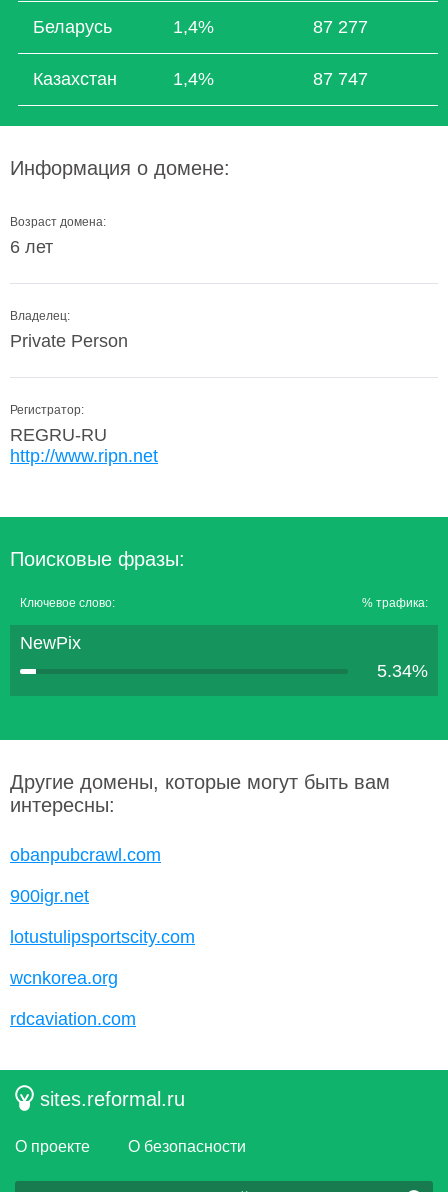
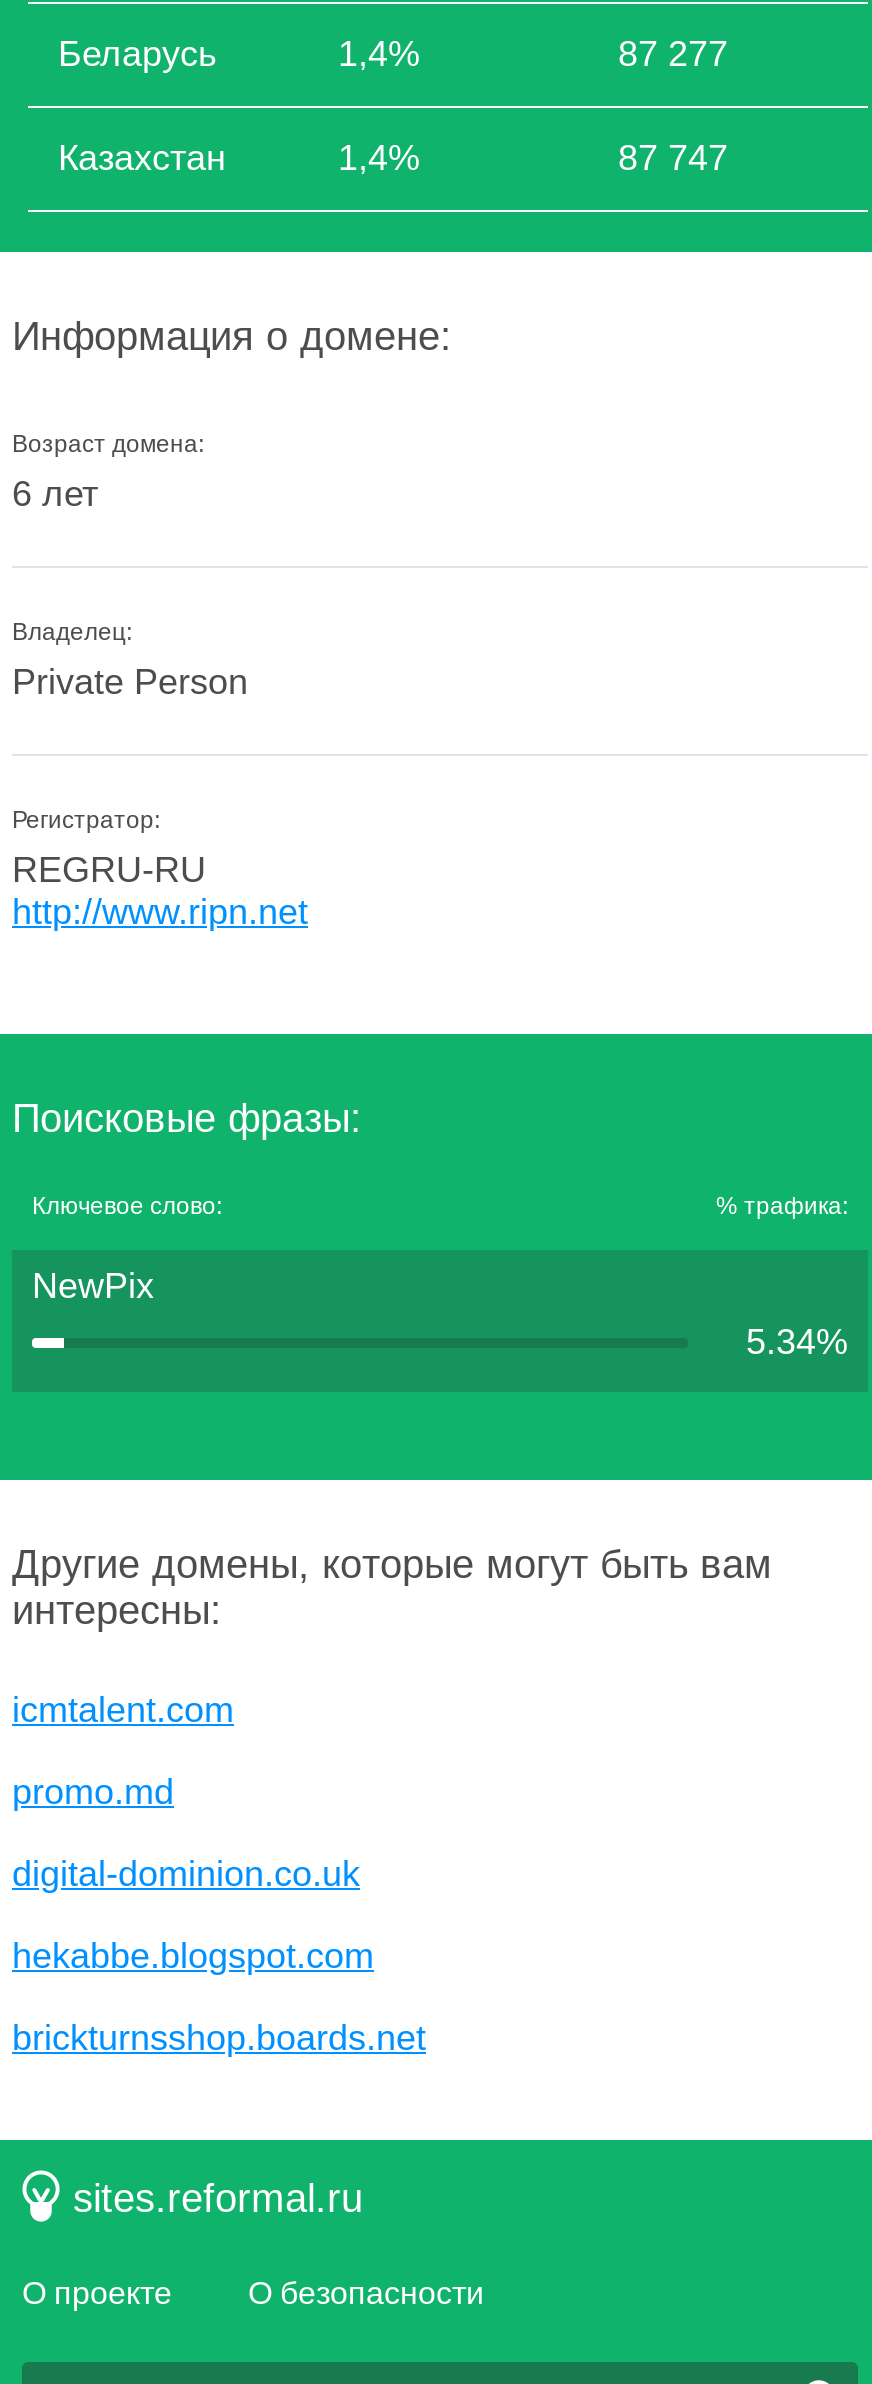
- obanpubcrawl.com
+ icmtalent.com

- 900igr.net
+ promo.md

- lotustulipsportscity.com
+ digital-dominion.co.uk

- wcnkorea.org
+ hekabbe.blogspot.com

- rdcaviation.com
+ brickturnsshop.boards.net
